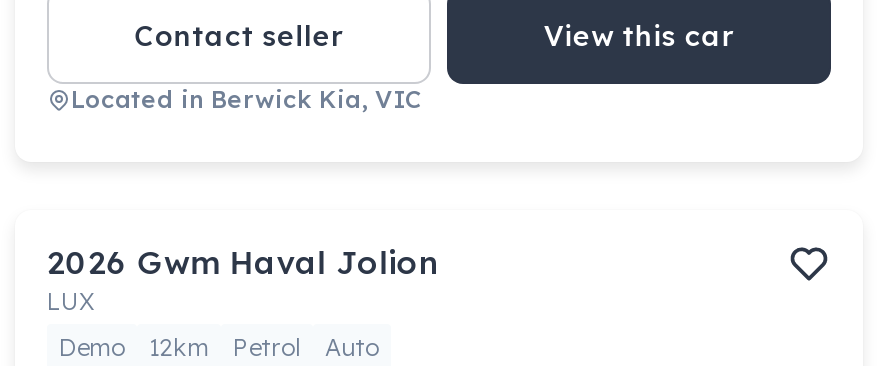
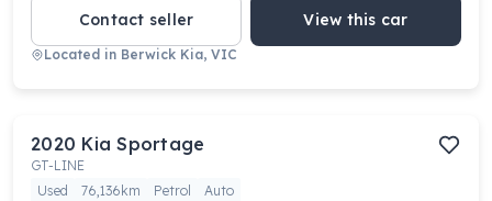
- 2026 Gwm Haval Jolion
- LUX
+ 2020 Kia Sportage
+ GT-LINE

- Demo
- 12km
+ Used
+ 76,136km
